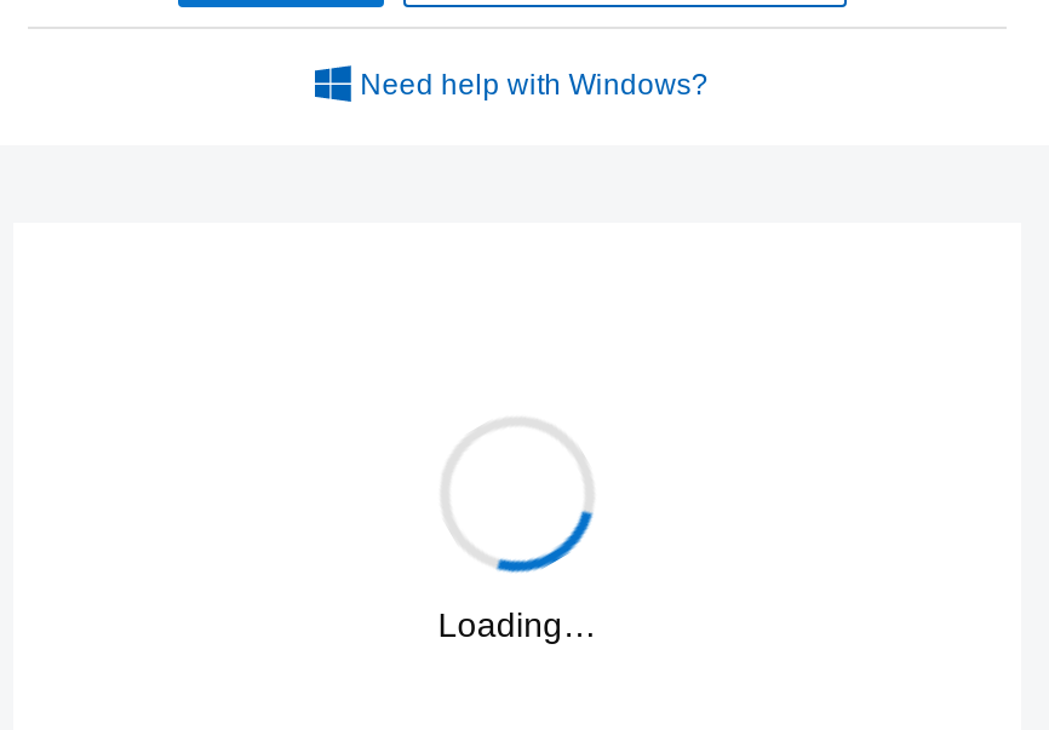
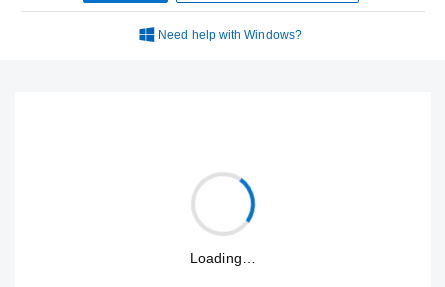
- [image]
+ [image]
